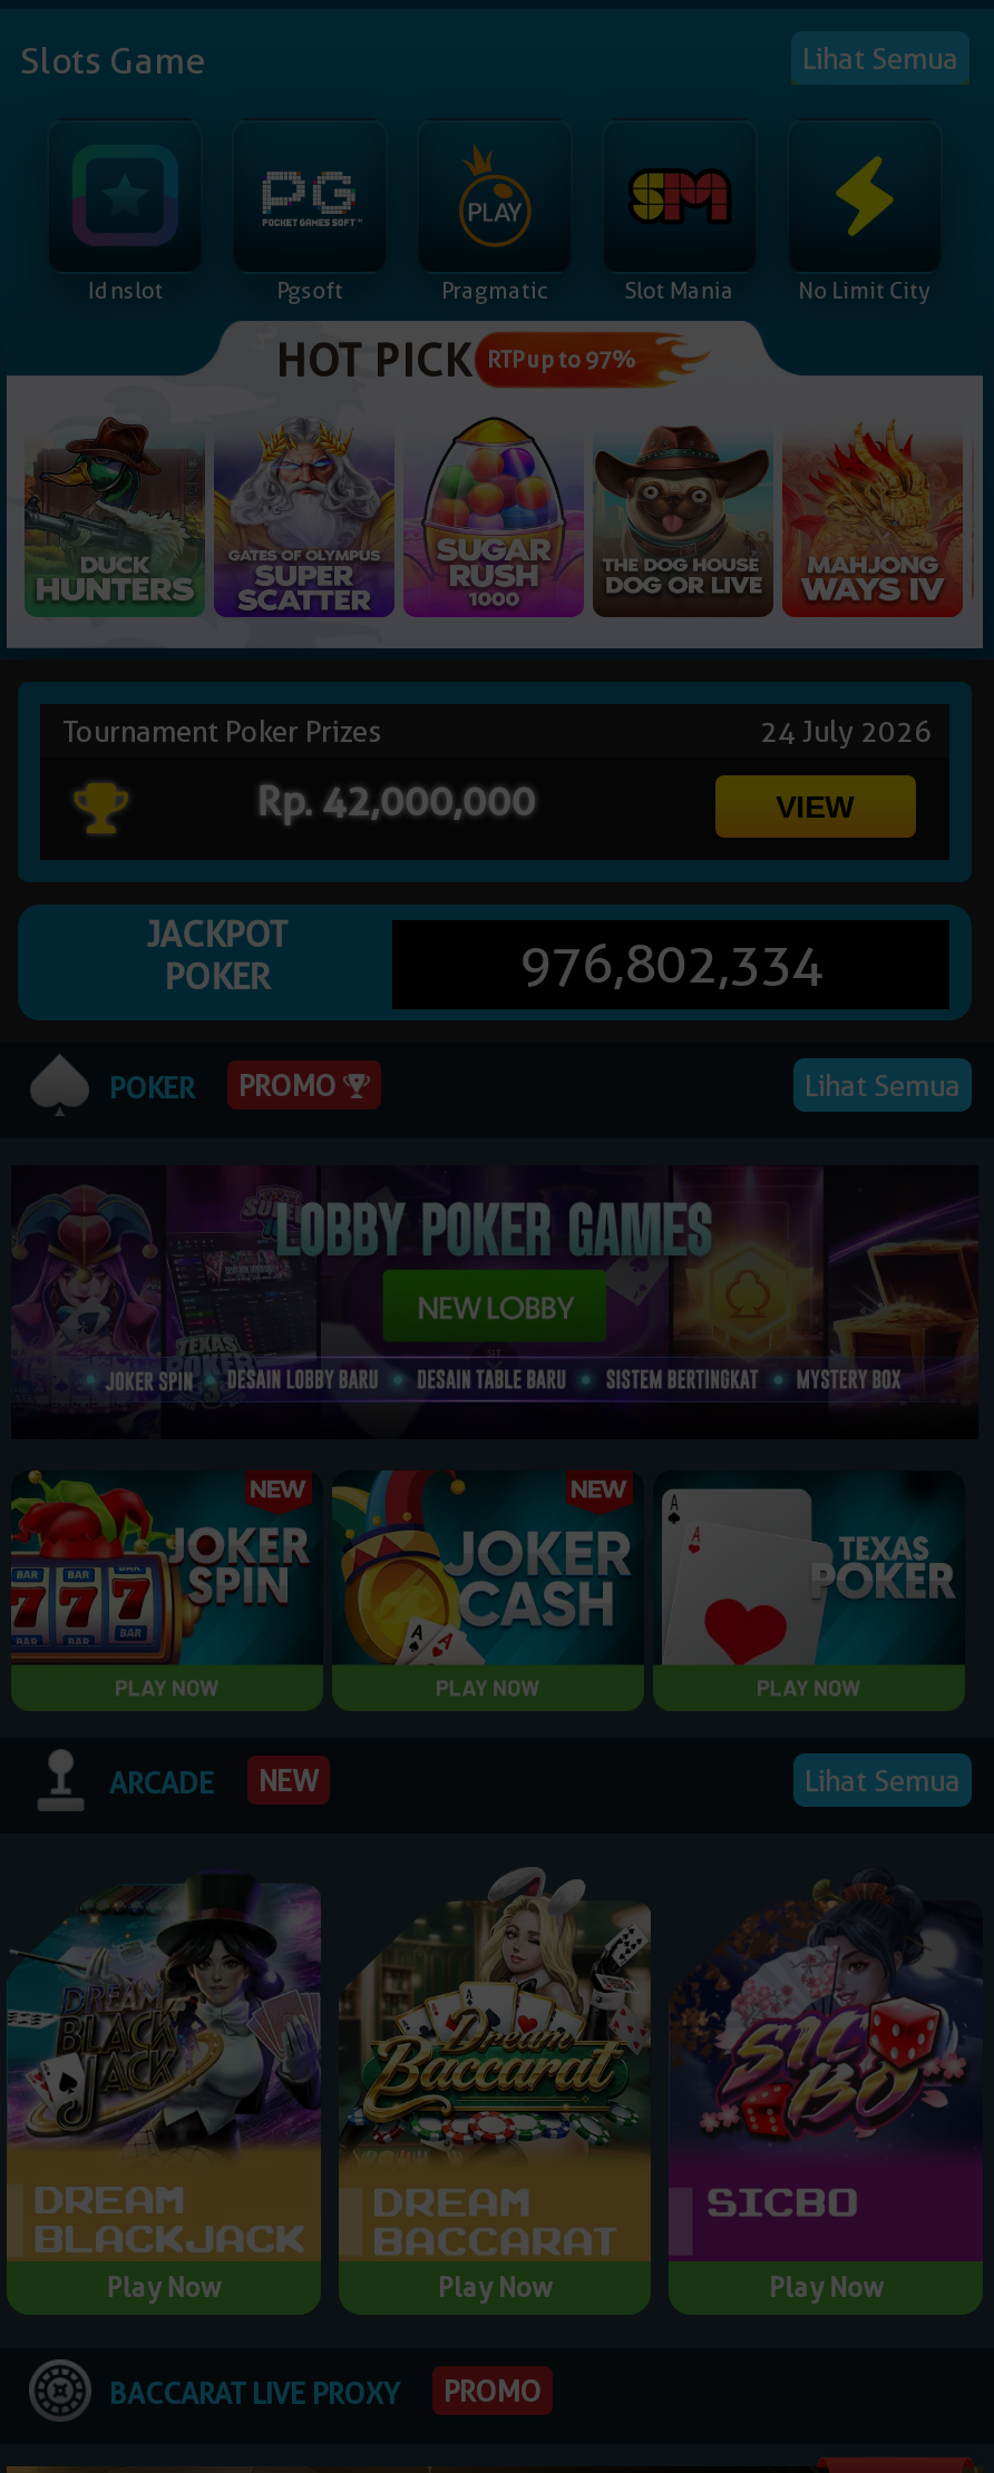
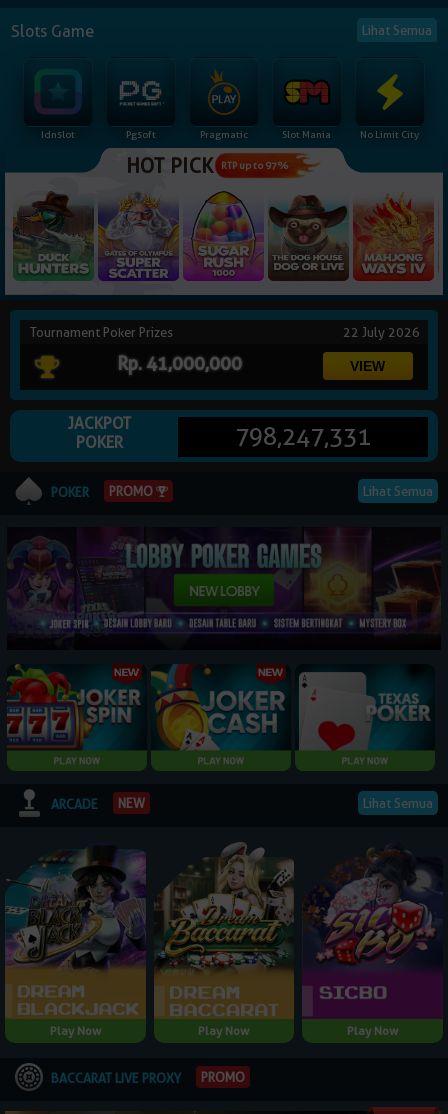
- 24 July 2026
+ 22 July 2026

- Rp. 42,000,000
+ Rp. 41,000,000

- 976,802,334
+ 798,247,331
